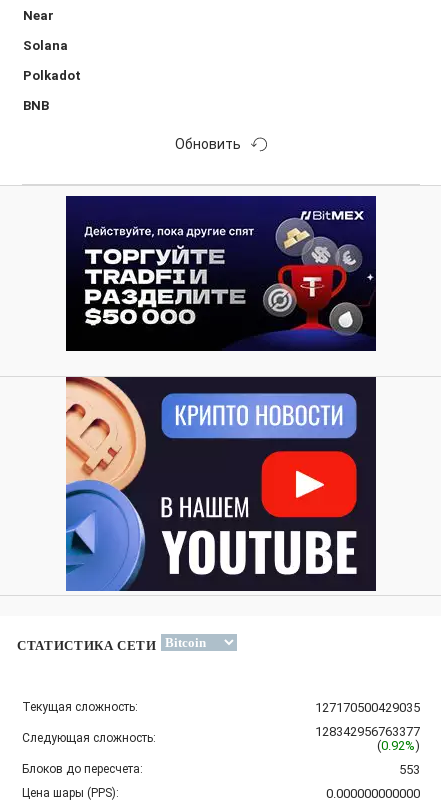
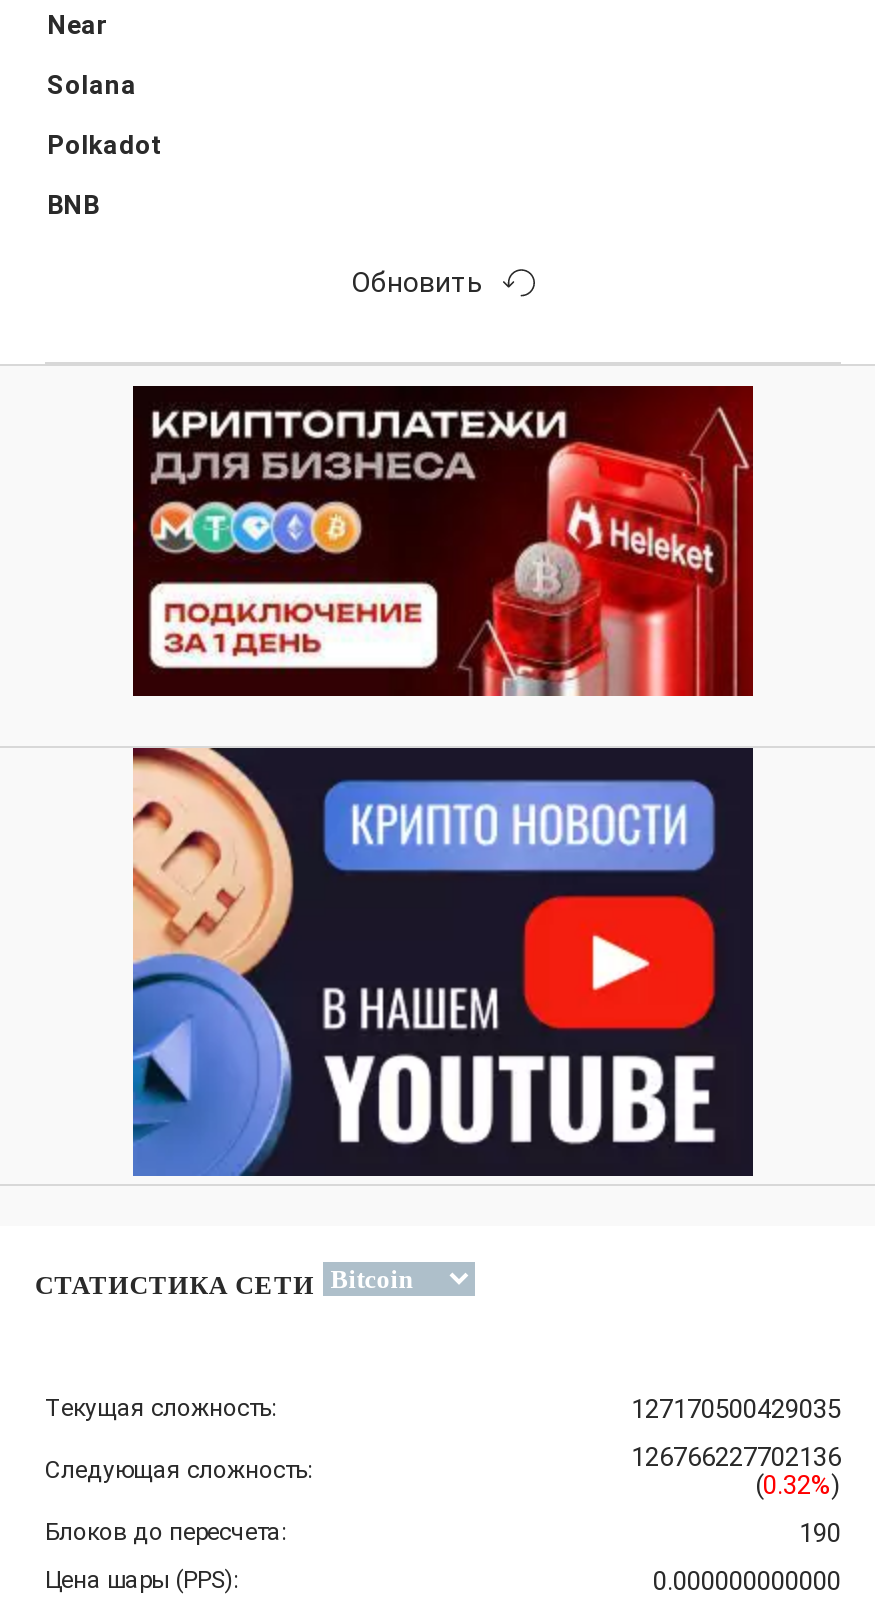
- [image]
+ [image]

- 128342956763377
+ 126766227702136

- (0.92%)
+ (0.32%)

- 553
+ 190
